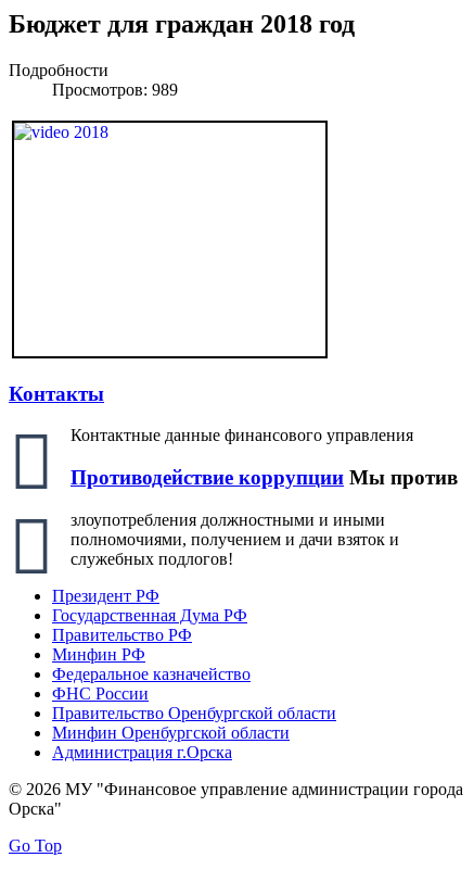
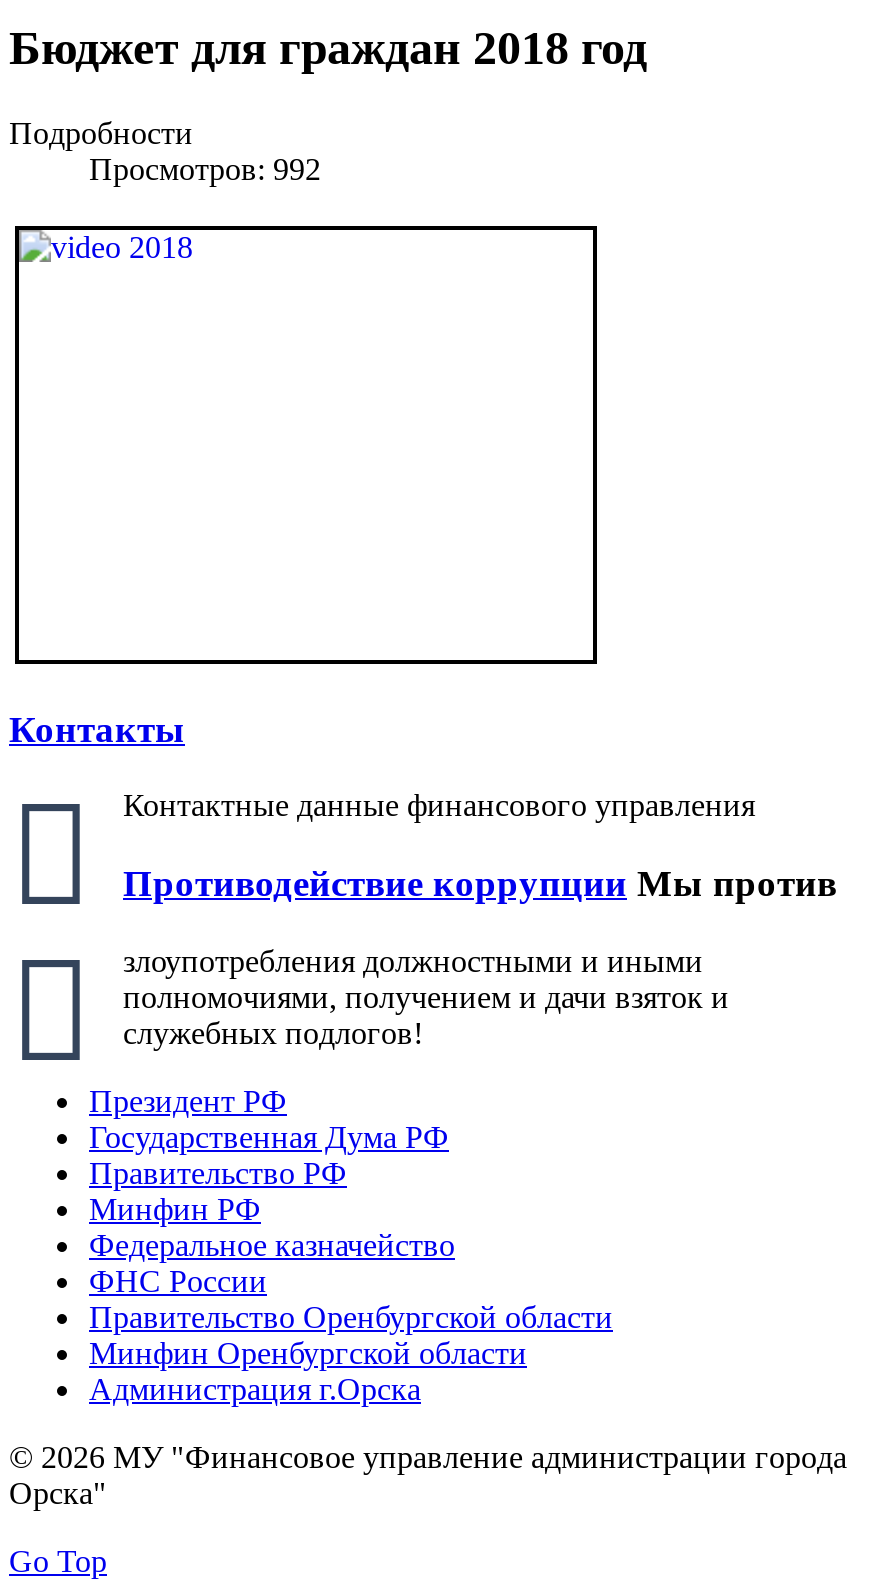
- Просмотров: 989
+ Просмотров: 992
